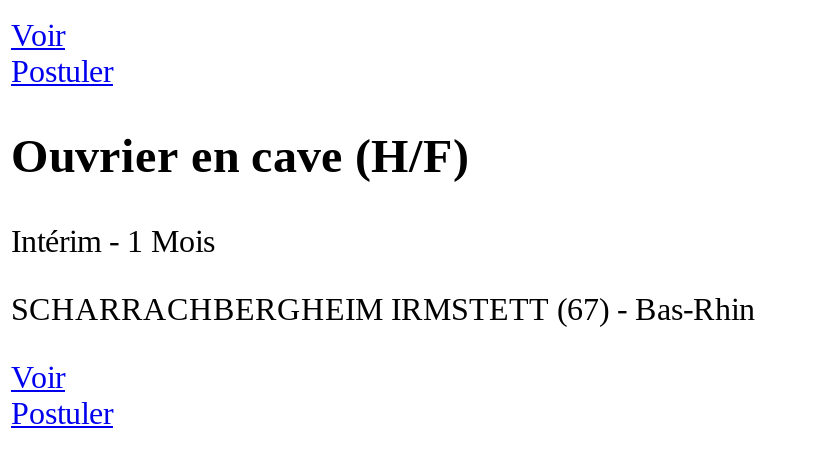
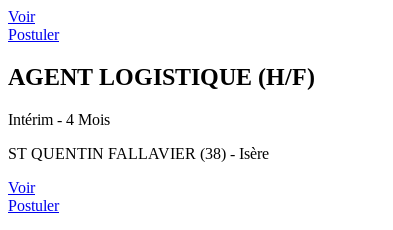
- Ouvrier en cave (H/F)
+ AGENT LOGISTIQUE (H/F)

- Intérim - 1 Mois
+ Intérim - 4 Mois

- SCHARRACHBERGHEIM IRMSTETT (67) - Bas-Rhin
+ ST QUENTIN FALLAVIER (38) - Isère
